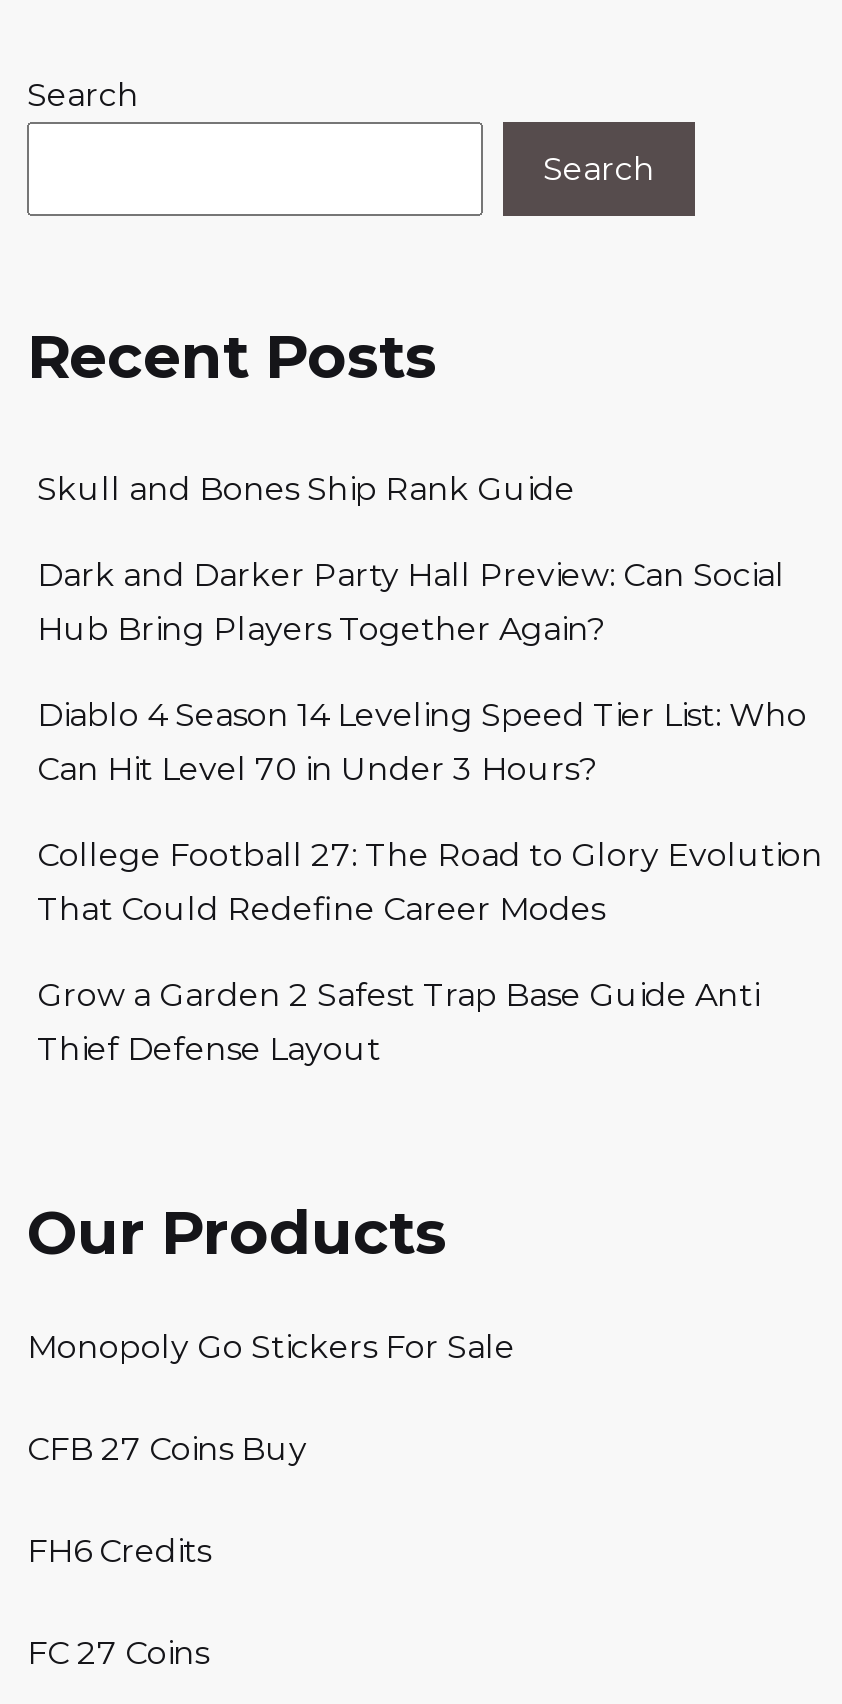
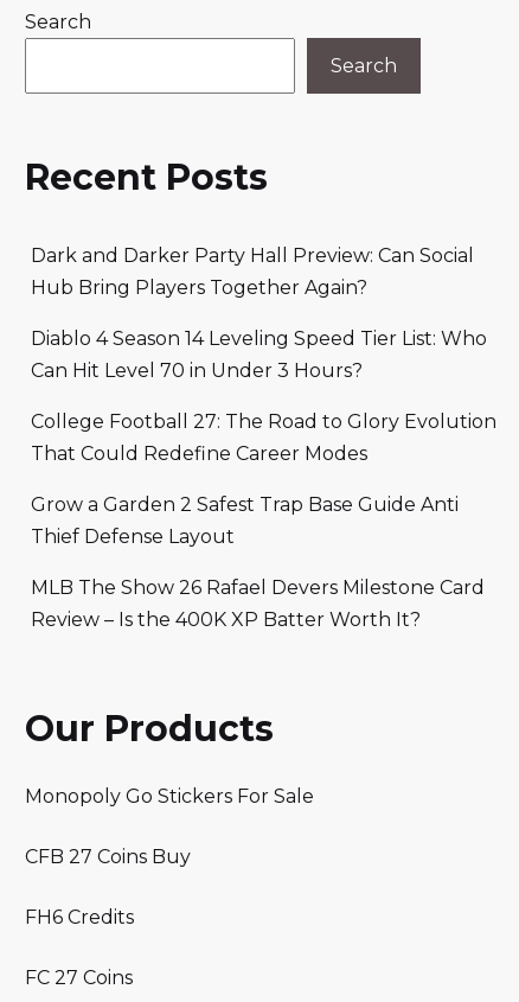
- Skull and Bones Ship Rank Guide

moved up: Dark and Darker Party Hall Preview: Can Social | Hub Bring Players Together Again? | Diablo 4 Season 14 Leveling Speed Tier List: Who | Can Hit Level 70 in Under 3 Hours? | College Football 27: The Road to Glory Evolution | That Could Redefine Career Modes | Grow a Garden 2 Safest Trap Base Guide Anti | Thief Defense Layout

+ MLB The Show 26 Rafael Devers Milestone Card
+ Review – Is the 400K XP Batter Worth It?
